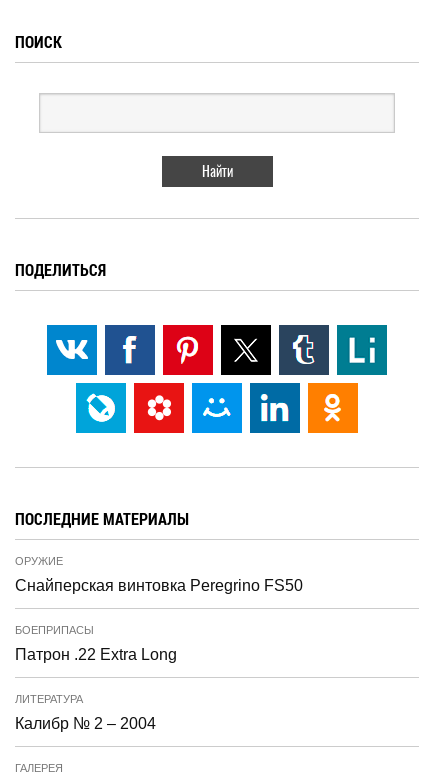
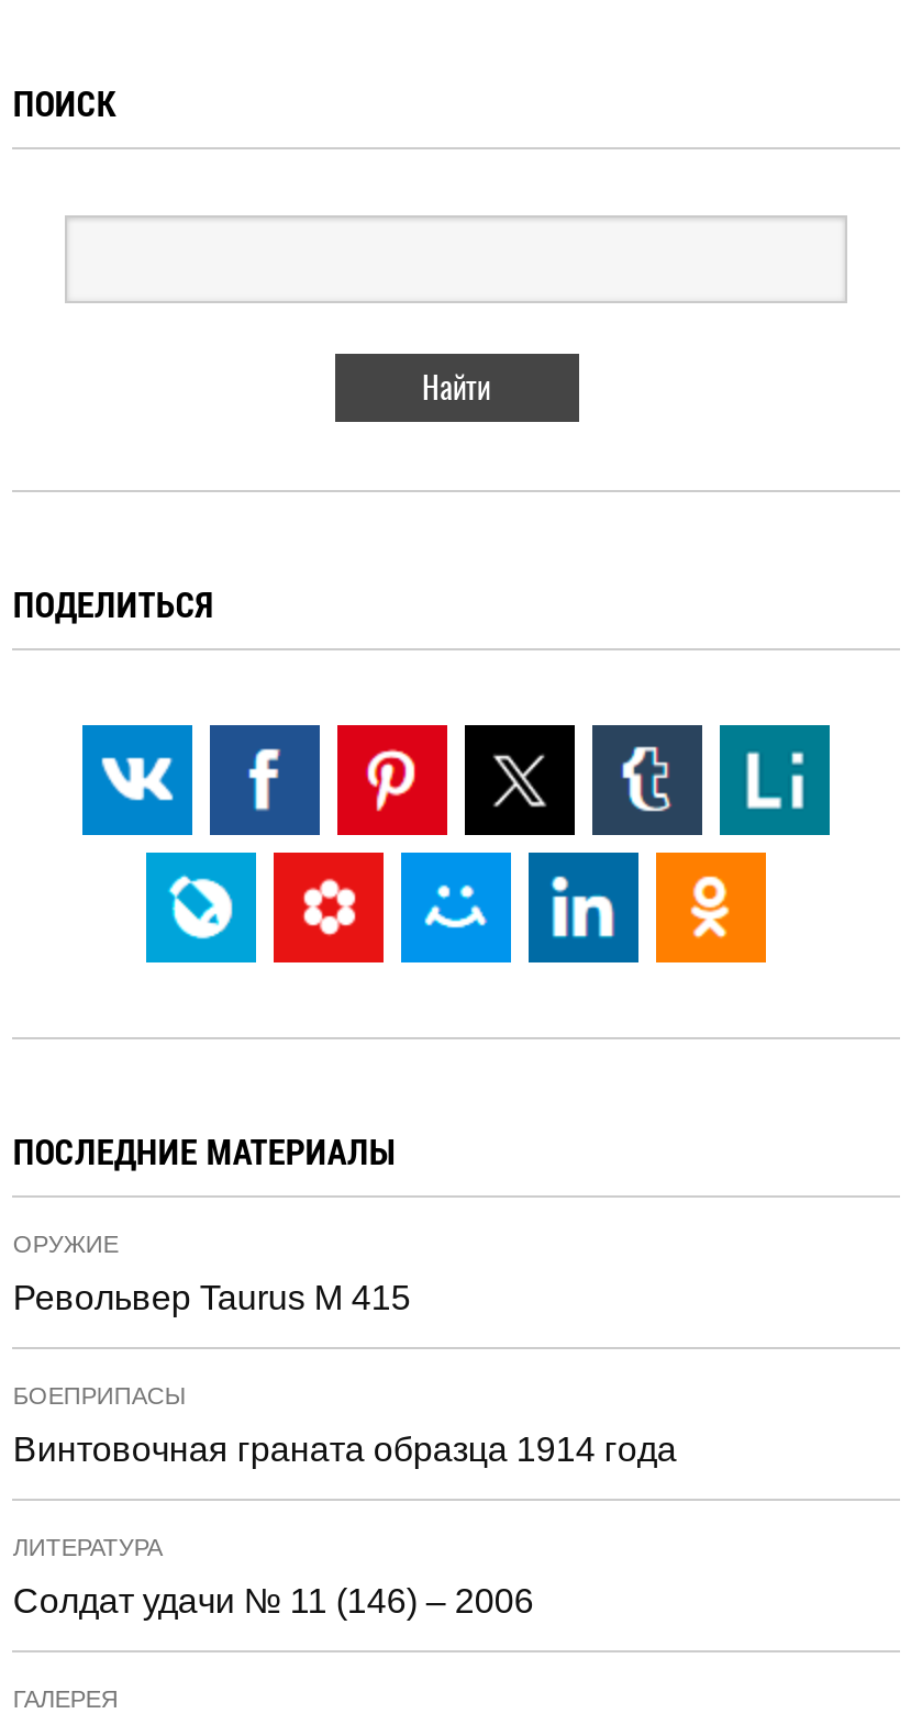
- Снайперская винтовка Peregrino FS50
+ Револьвер Taurus M 415

- Патрон .22 Extra Long
+ Винтовочная граната образца 1914 года

- Калибр № 2 – 2004
+ Солдат удачи № 11 (146) – 2006
